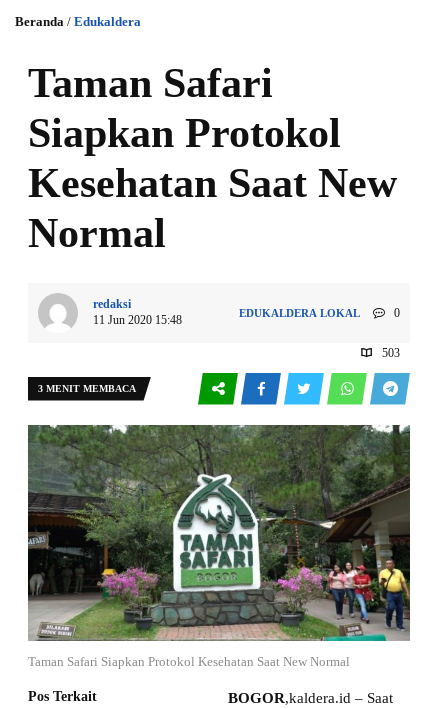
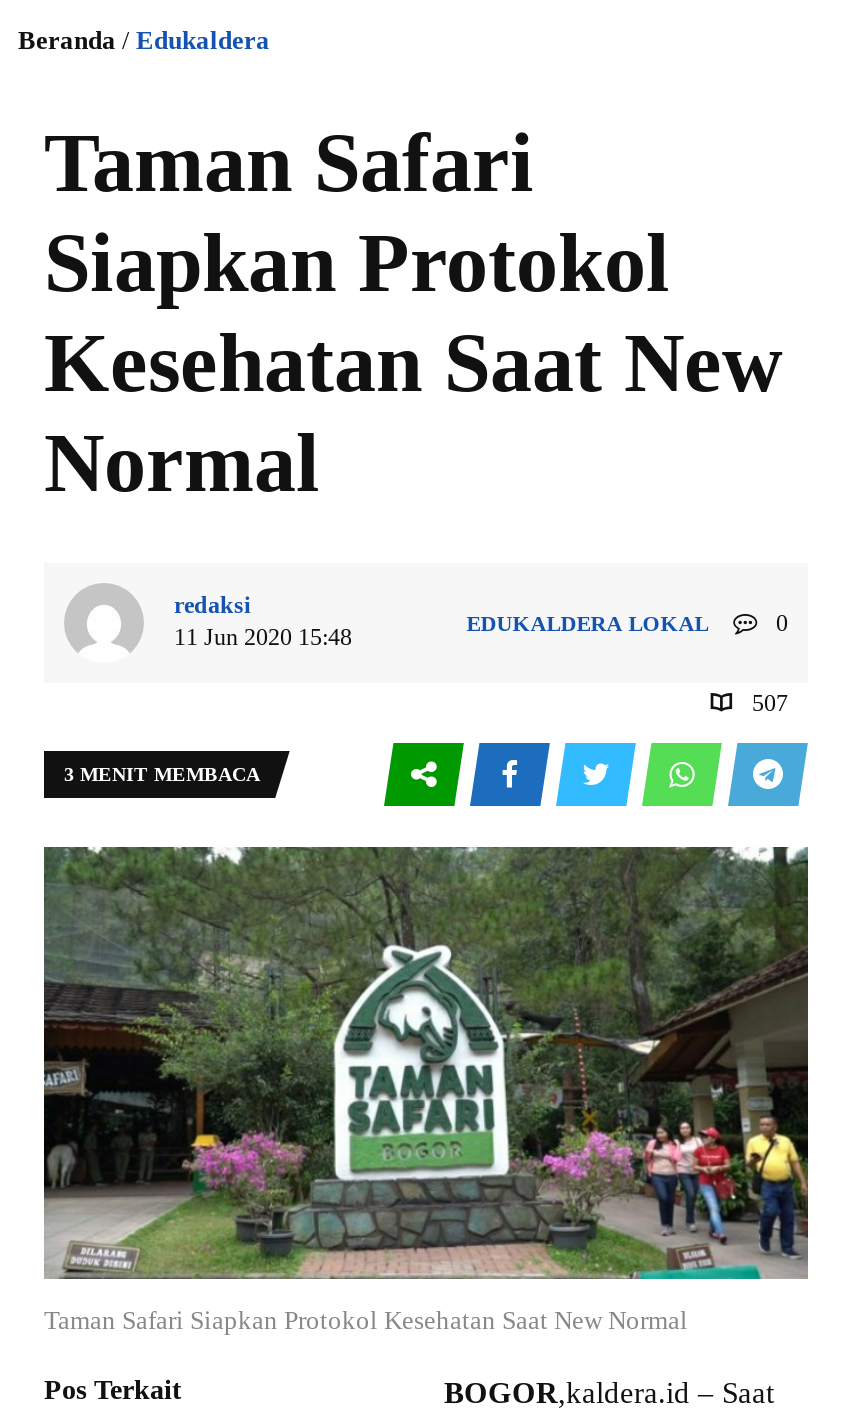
- 503
+ 507
